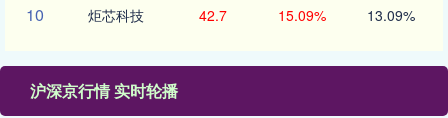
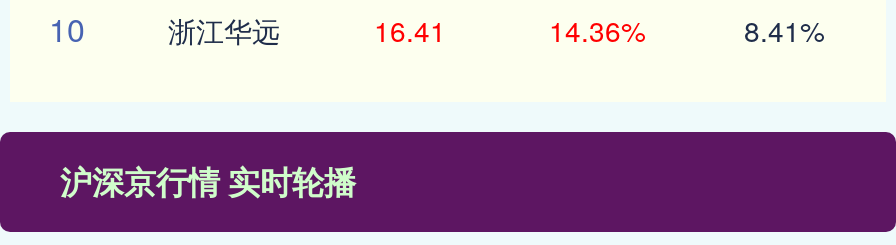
- 炬芯科技
- 42.7
- 15.09%
- 13.09%
+ 浙江华远
+ 16.41
+ 14.36%
+ 8.41%
